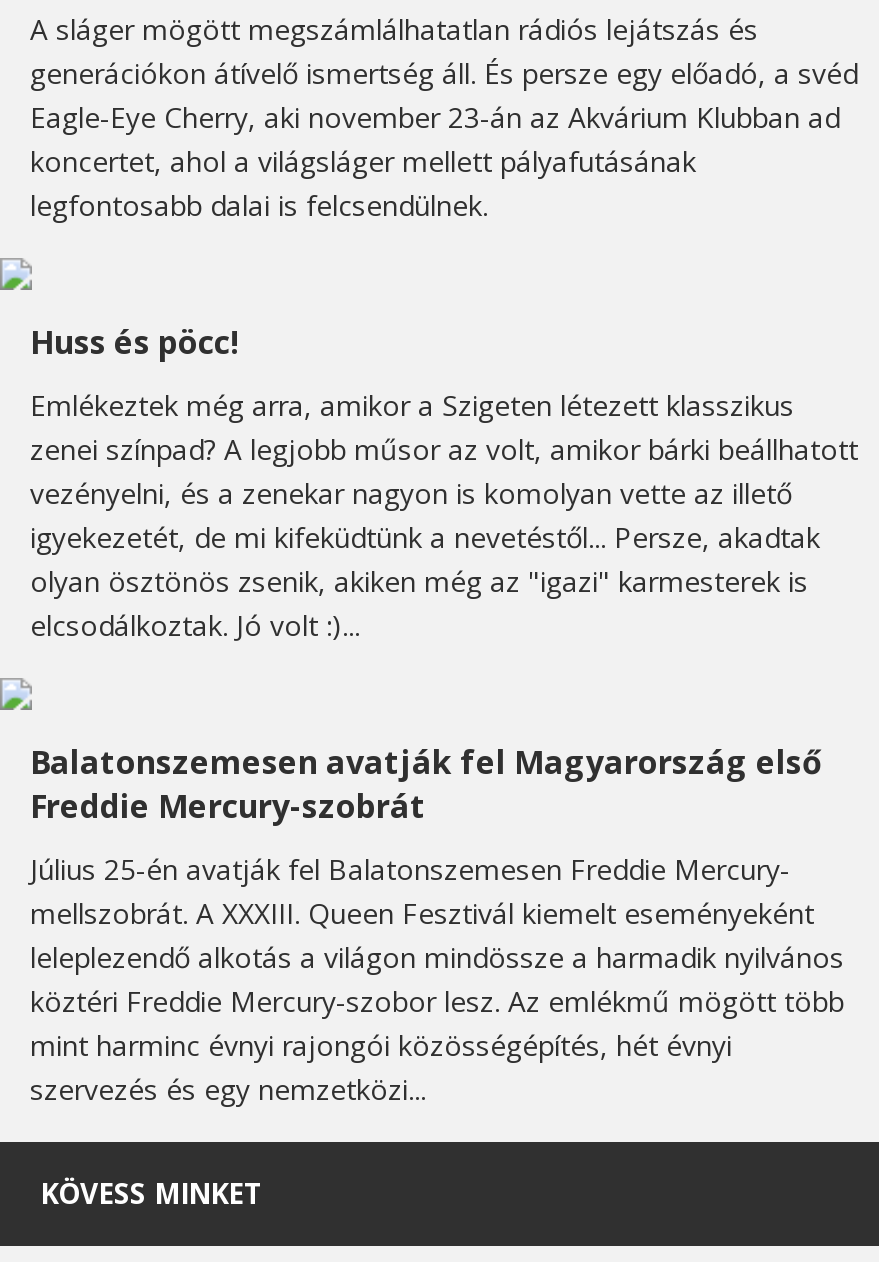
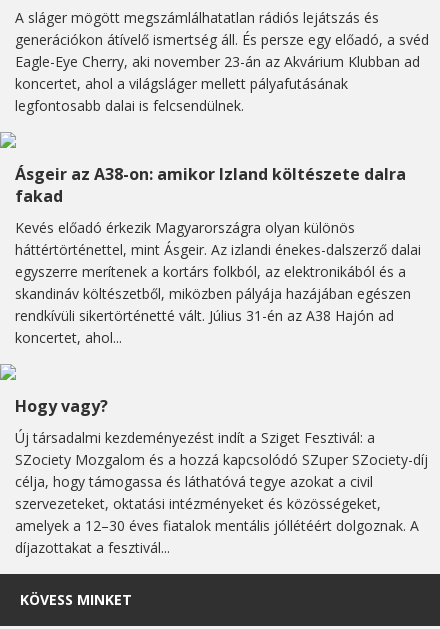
- Huss és pöcc!
+ Ásgeir az A38-on: amikor Izland költészete dalra
+ fakad

- Emlékeztek még arra, amikor a Szigeten létezett klasszikus
- zenei színpad? A legjobb műsor az volt, amikor bárki beállhatott
- vezényelni, és a zenekar nagyon is komolyan vette az illető
- igyekezetét, de mi kifeküdtünk a nevetéstől... Persze, akadtak
- olyan ösztönös zsenik, akiken még az "igazi" karmesterek is
- elcsodálkoztak. Jó volt :)...
+ Kevés előadó érkezik Magyarországra olyan különös
+ háttértörténettel, mint Ásgeir. Az izlandi énekes-dalszerző dalai
+ egyszerre merítenek a kortárs folkból, az elektronikából és a
+ skandináv költészetből, miközben pályája hazájában egészen
+ rendkívüli sikertörténetté vált. Július 31-én az A38 Hajón ad
+ koncertet, ahol...

- Balatonszemesen avatják fel Magyarország első
- Freddie Mercury-szobrát
+ Hogy vagy?

- Július 25-én avatják fel Balatonszemesen Freddie Mercury-
- mellszobrát. A XXXIII. Queen Fesztivál kiemelt eseményeként
- leleplezendő alkotás a világon mindössze a harmadik nyilvános
- köztéri Freddie Mercury-szobor lesz. Az emlékmű mögött több
- mint harminc évnyi rajongói közösségépítés, hét évnyi
- szervezés és egy nemzetközi...
+ Új társadalmi kezdeményezést indít a Sziget Fesztivál: a
+ SZociety Mozgalom és a hozzá kapcsolódó SZuper SZociety-díj
+ célja, hogy támogassa és láthatóvá tegye azokat a civil
+ szervezeteket, oktatási intézményeket és közösségeket,
+ amelyek a 12–30 éves fiatalok mentális jóllétéért dolgoznak. A
+ díjazottakat a fesztivál...
